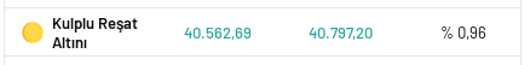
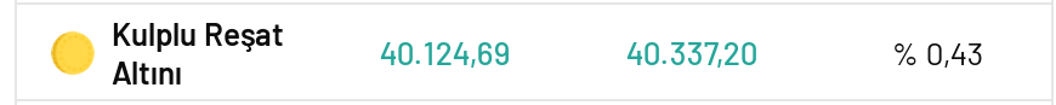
- 40.562,69
+ 40.124,69

- 40.797,20
+ 40.337,20

- % 0,96
+ % 0,43
